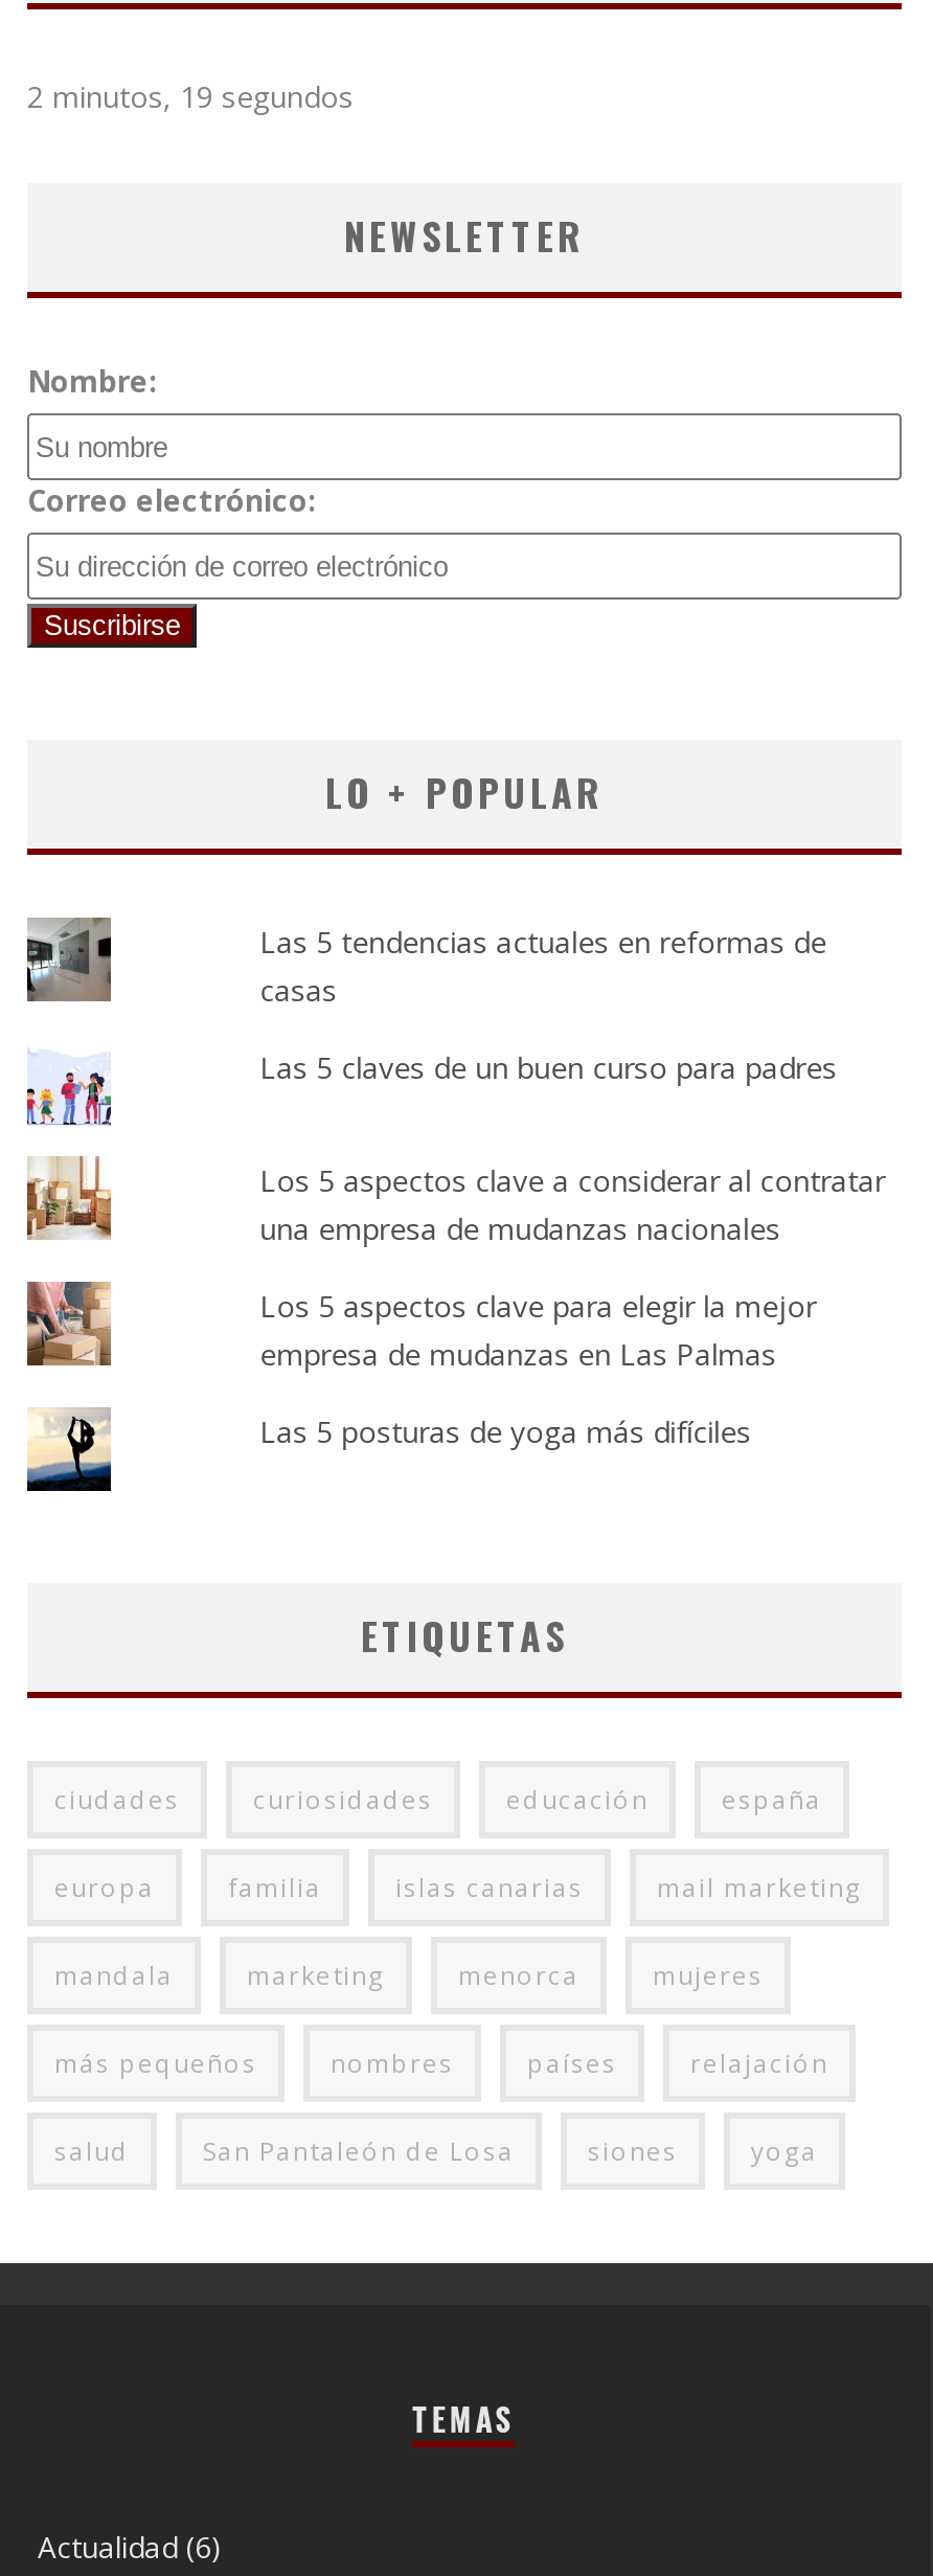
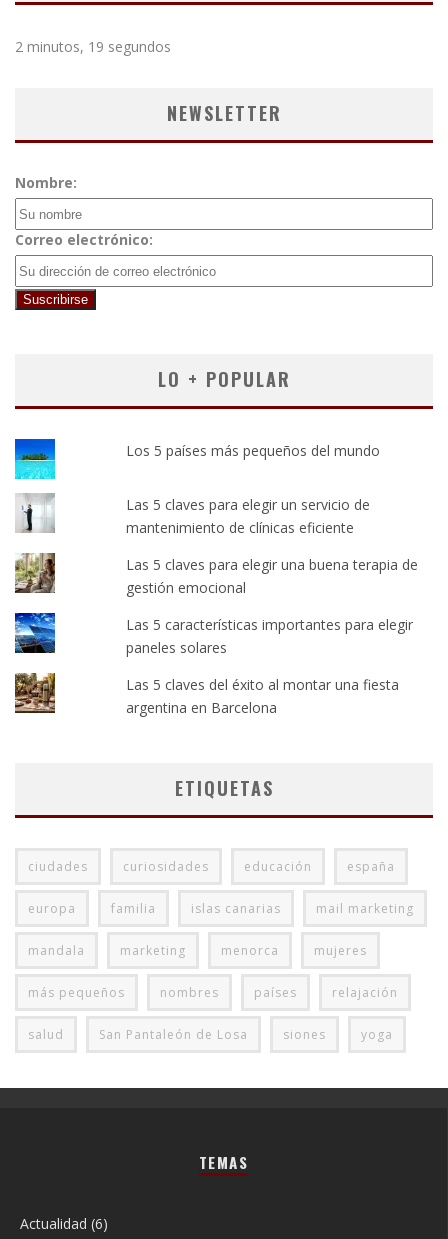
- [image]
+ [image]

- Las 5 tendencias actuales en reformas de
- casas
+ Los 5 países más pequeños del mundo

- [image]
+ [image]

- Las 5 claves de un buen curso para padres
+ Las 5 claves para elegir un servicio de
+ mantenimiento de clínicas eficiente

- [image]
+ [image]

- Los 5 aspectos clave a considerar al contratar
- una empresa de mudanzas nacionales
+ Las 5 claves para elegir una buena terapia de
+ gestión emocional

- [image]
+ [image]

- Los 5 aspectos clave para elegir la mejor
- empresa de mudanzas en Las Palmas
+ Las 5 características importantes para elegir
+ paneles solares

- [image]
+ [image]

- Las 5 posturas de yoga más difíciles
+ Las 5 claves del éxito al montar una fiesta
+ argentina en Barcelona
